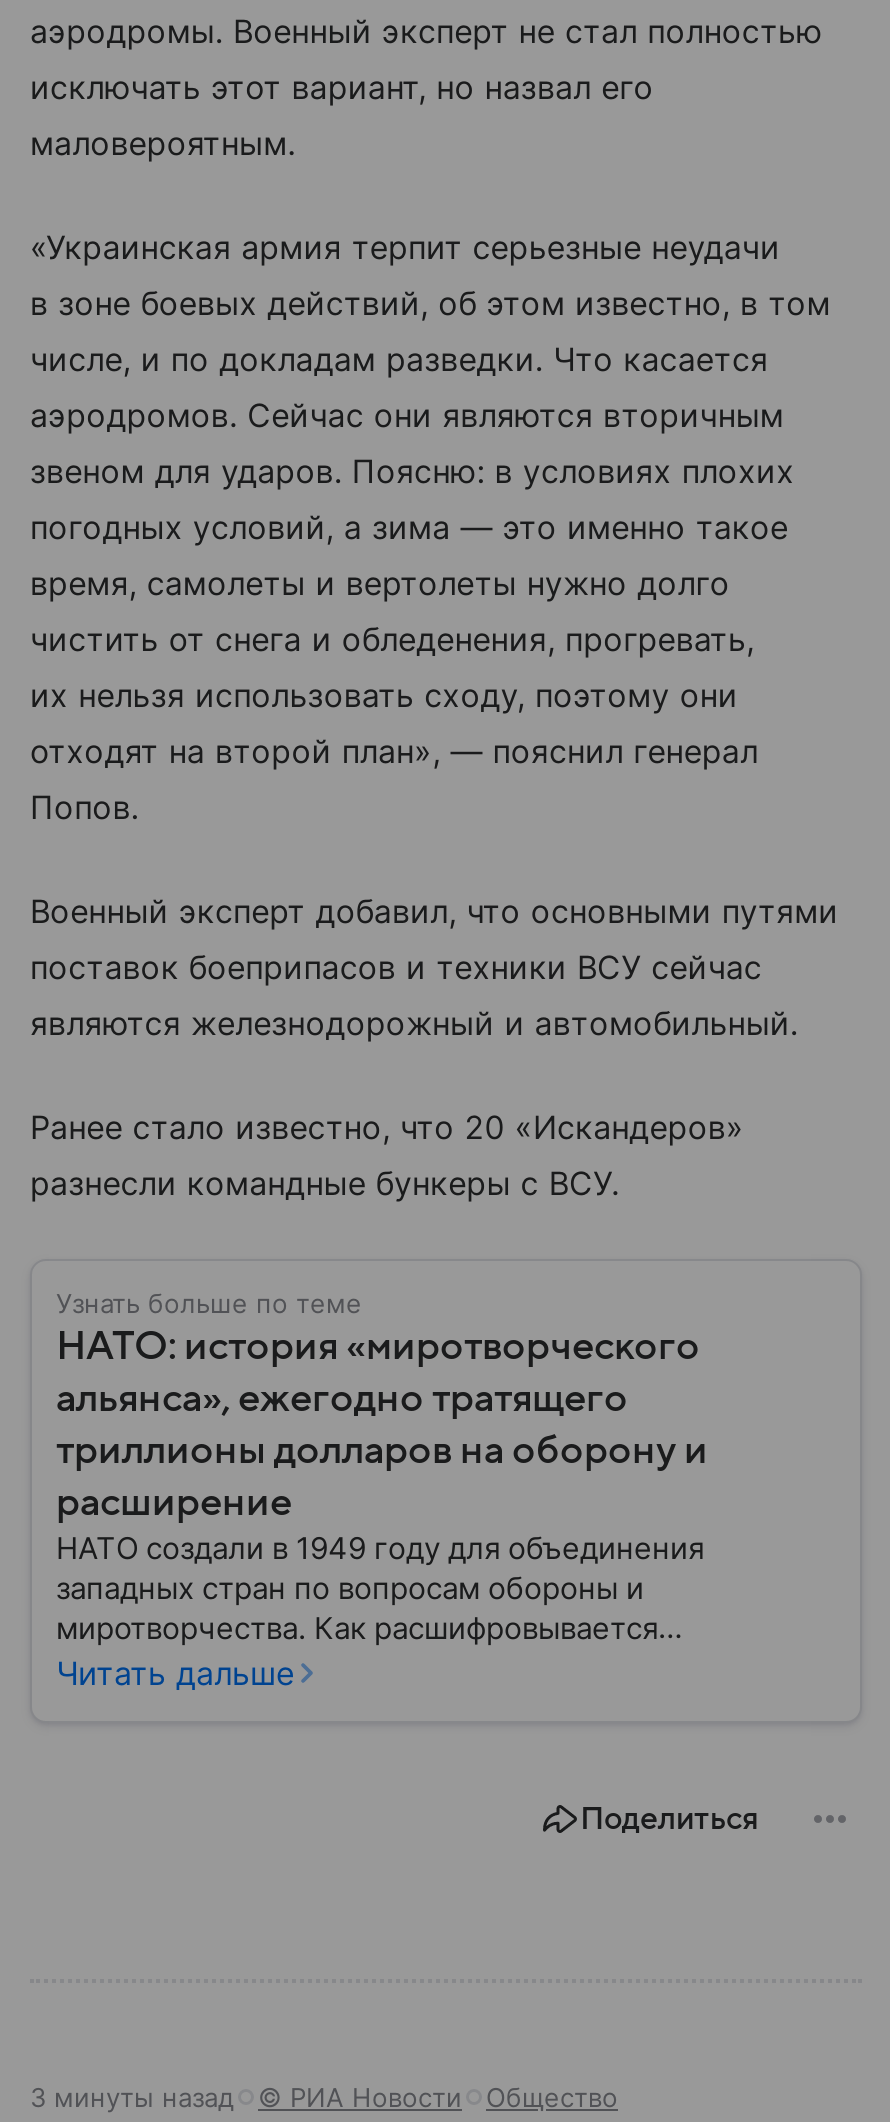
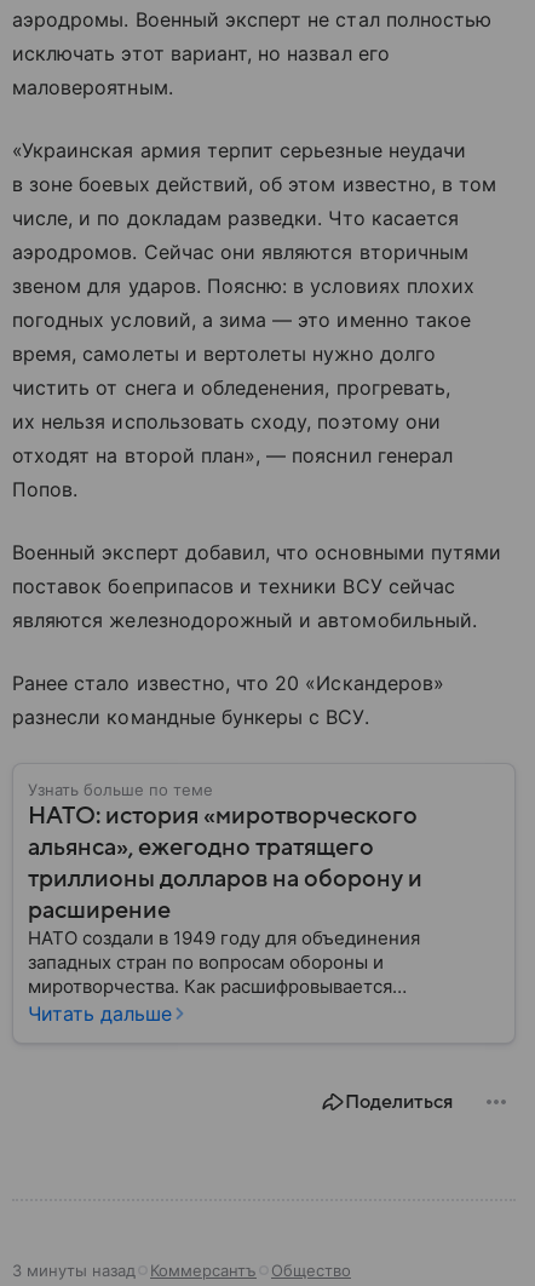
- © РИА Новости
+ Коммерсантъ
